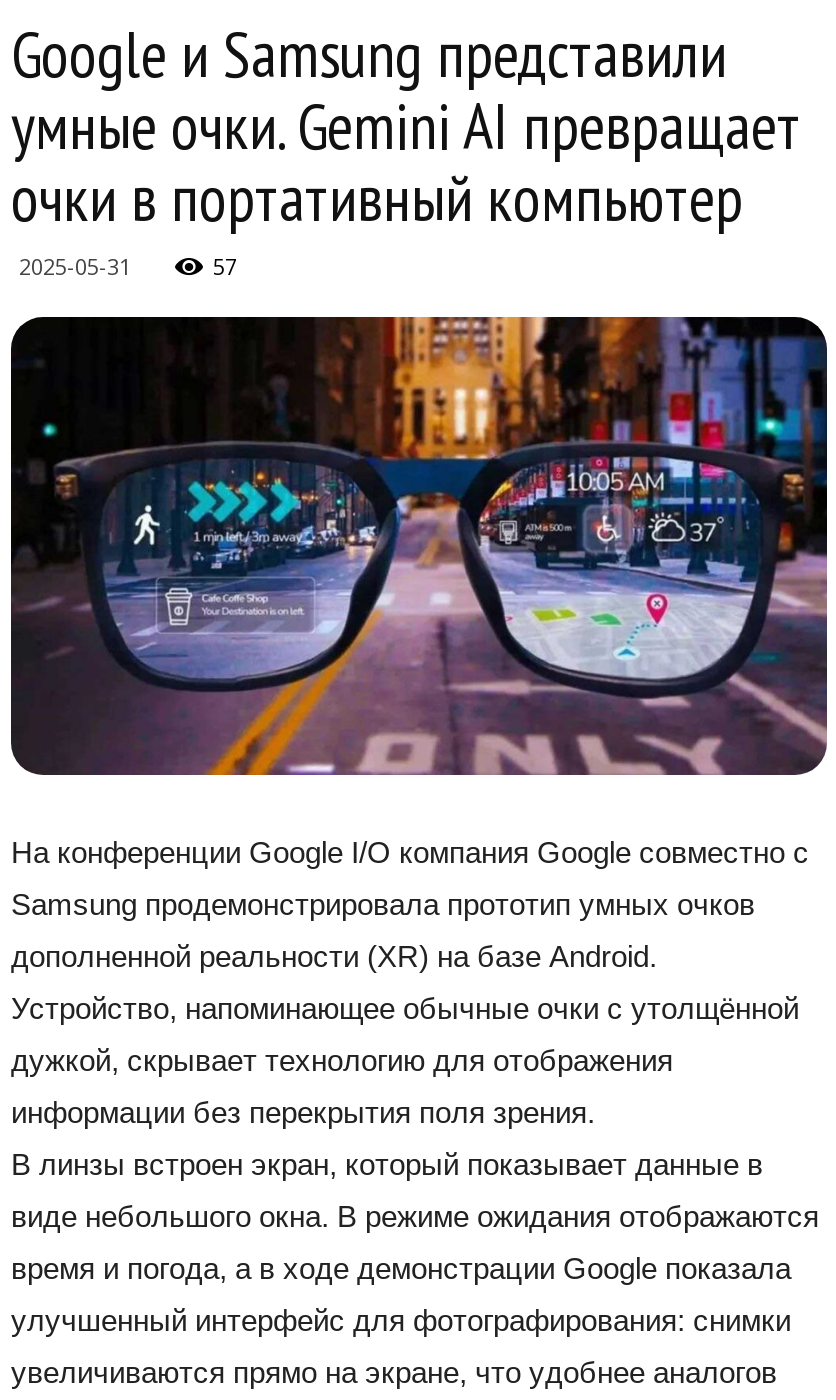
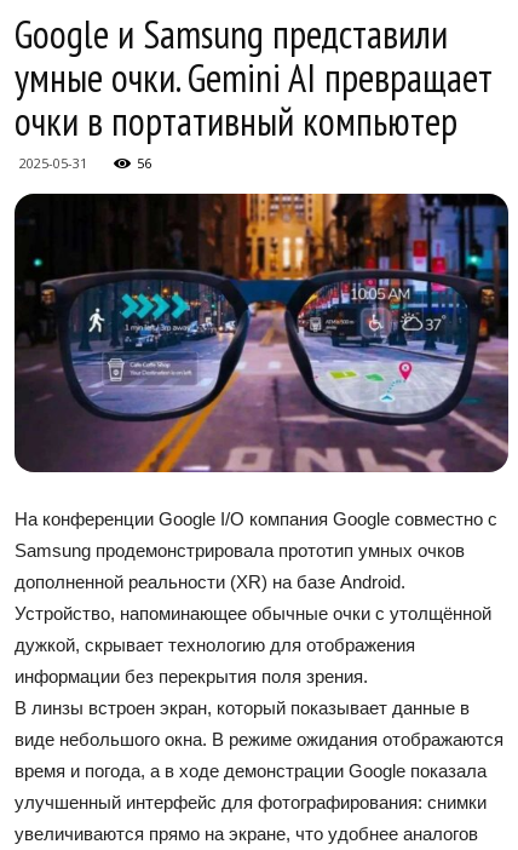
- 57
+ 56
